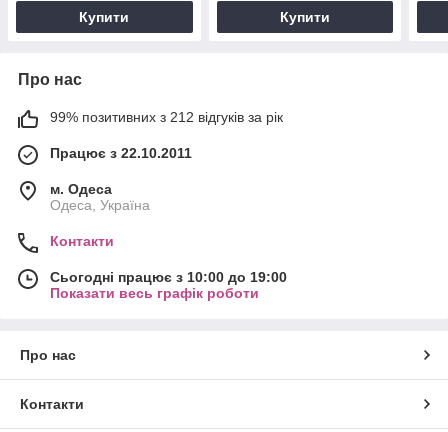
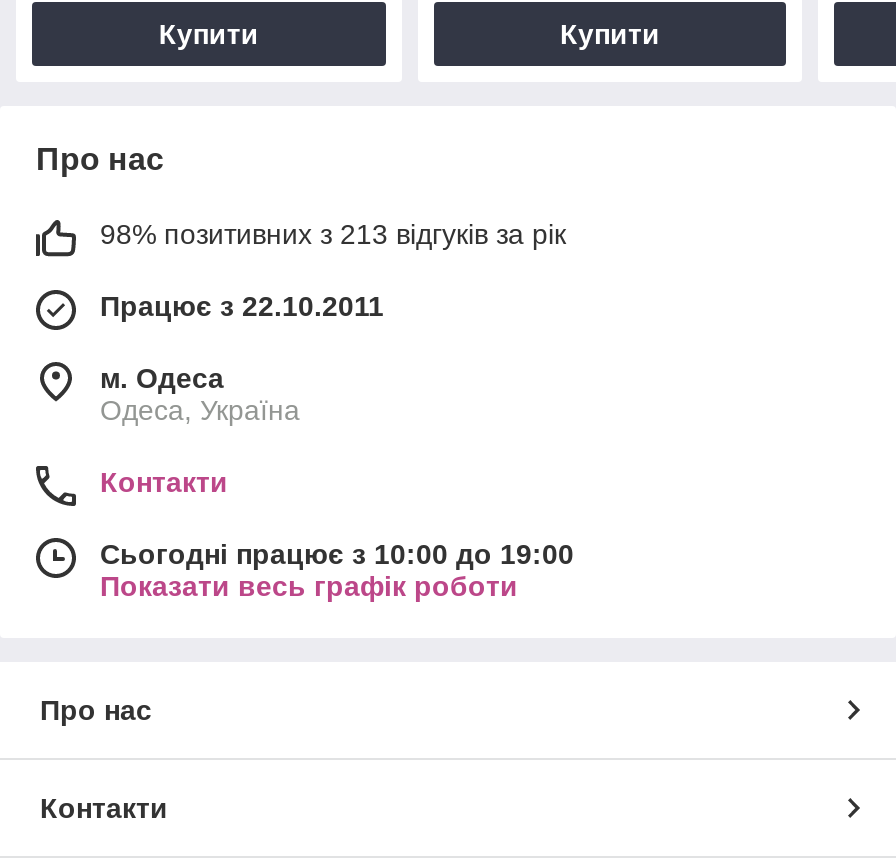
- 99% позитивних з 212 відгуків за рік
+ 98% позитивних з 213 відгуків за рік
